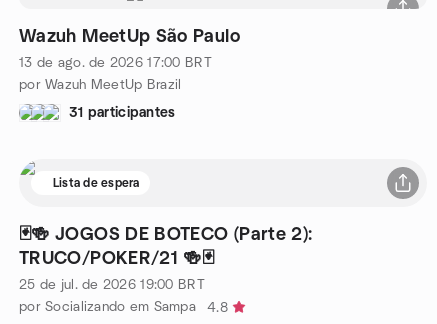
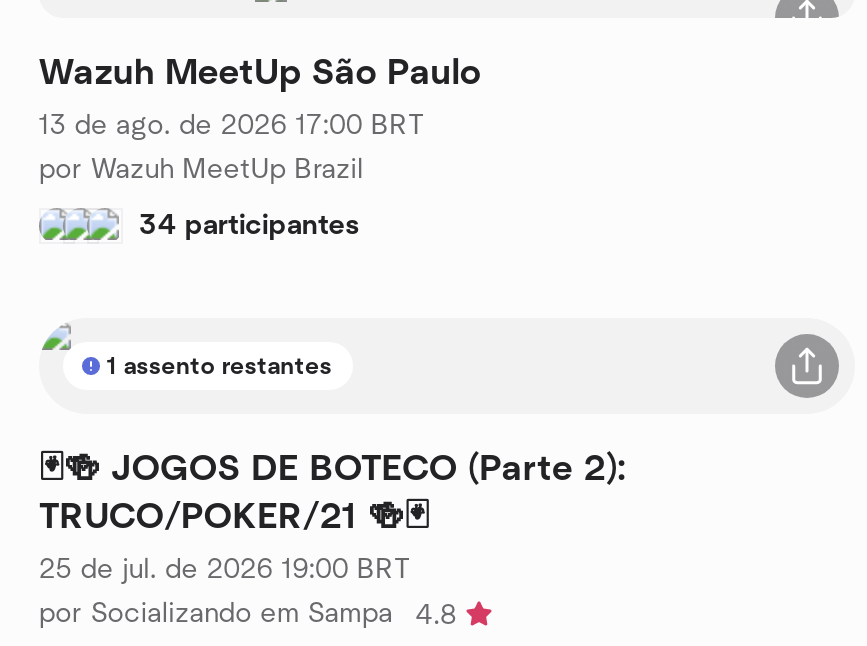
- 31 participantes
+ 34 participantes

- Lista de espera
+ 1 assento restantes
